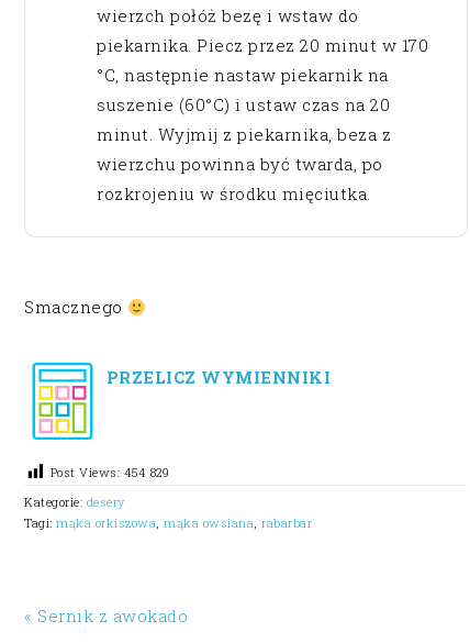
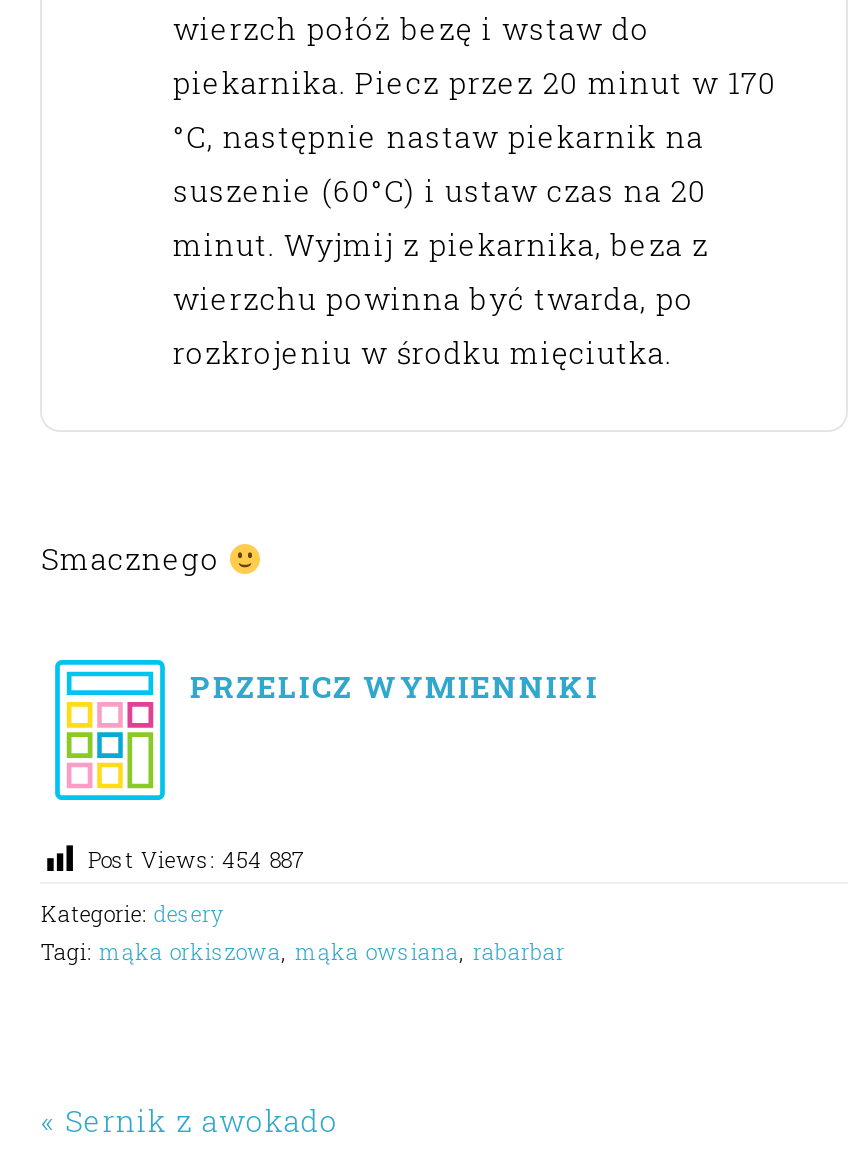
- Post Views: 454 829
+ Post Views: 454 887
